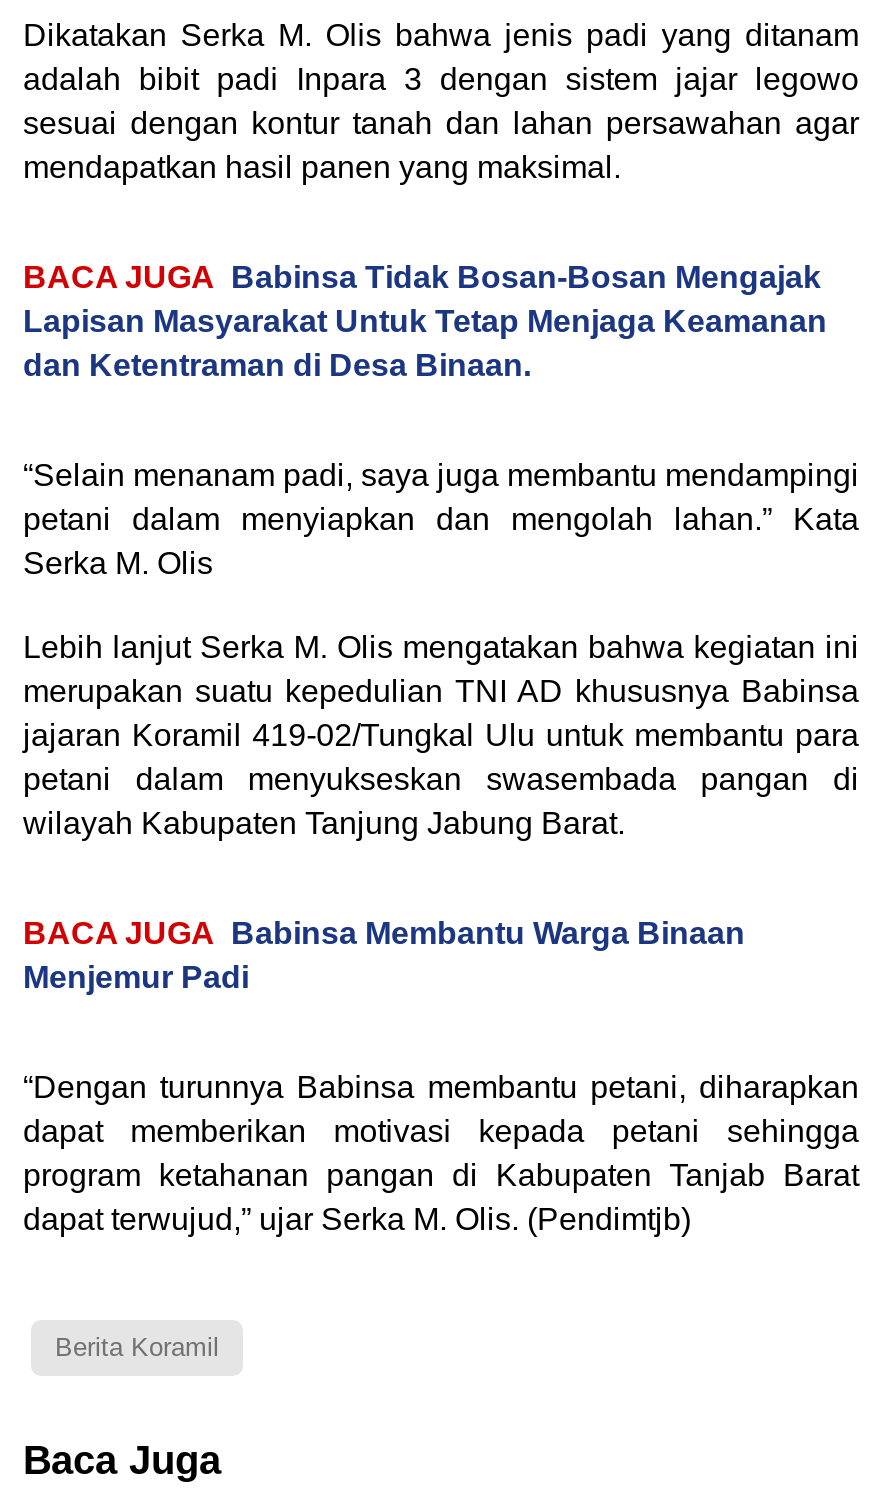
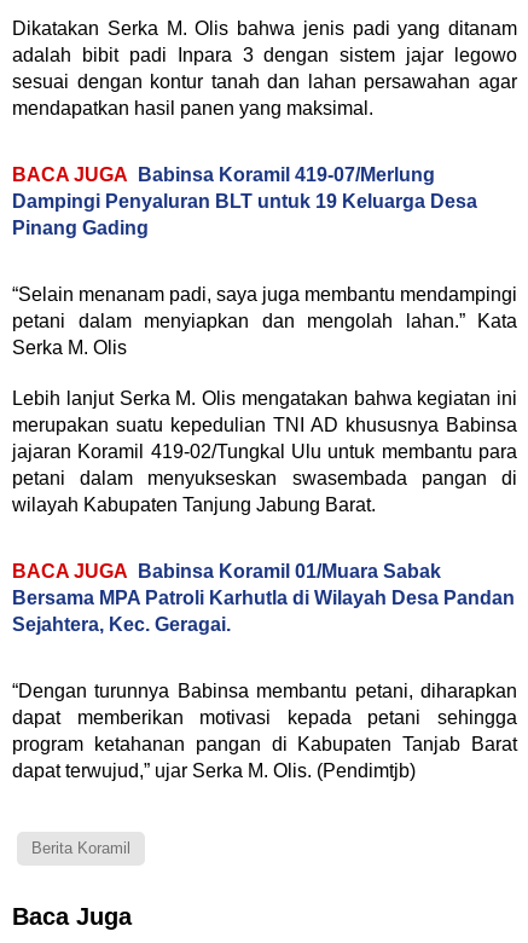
- BACA JUGA Babinsa Tidak Bosan-Bosan Mengajak
- Lapisan Masyarakat Untuk Tetap Menjaga Keamanan
- dan Ketentraman di Desa Binaan.
+ BACA JUGA Babinsa Koramil 419-07/Merlung
+ Dampingi Penyaluran BLT untuk 19 Keluarga Desa
+ Pinang Gading

- BACA JUGA Babinsa Membantu Warga Binaan
- Menjemur Padi
+ BACA JUGA Babinsa Koramil 01/Muara Sabak
+ Bersama MPA Patroli Karhutla di Wilayah Desa Pandan
+ Sejahtera, Kec. Geragai.
